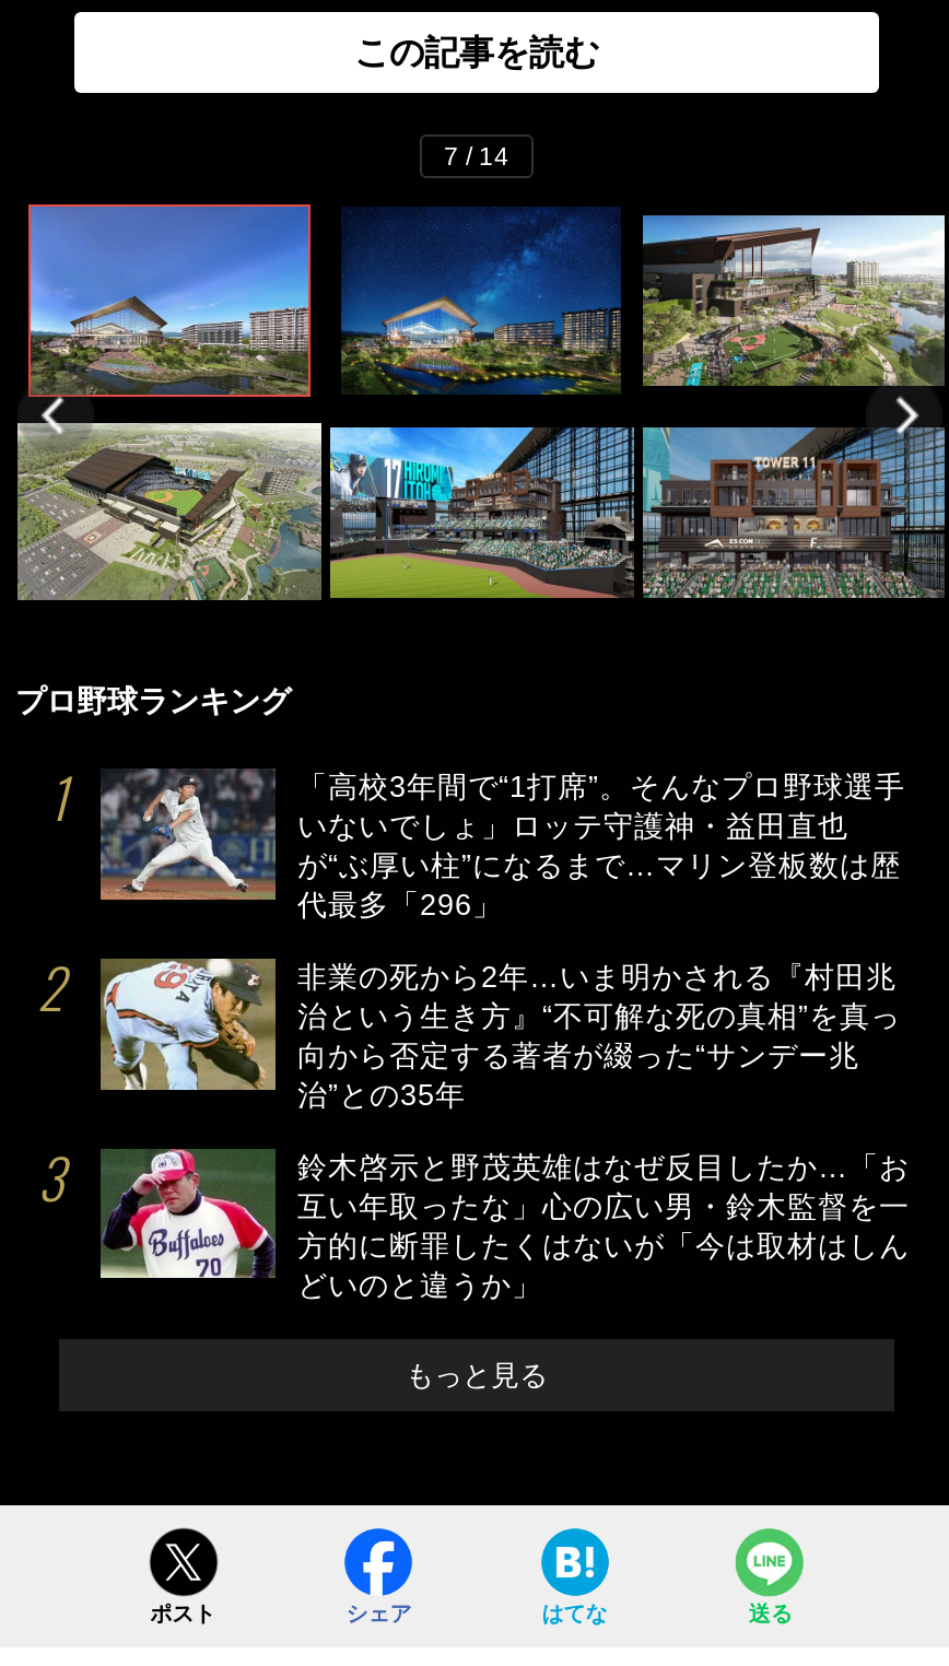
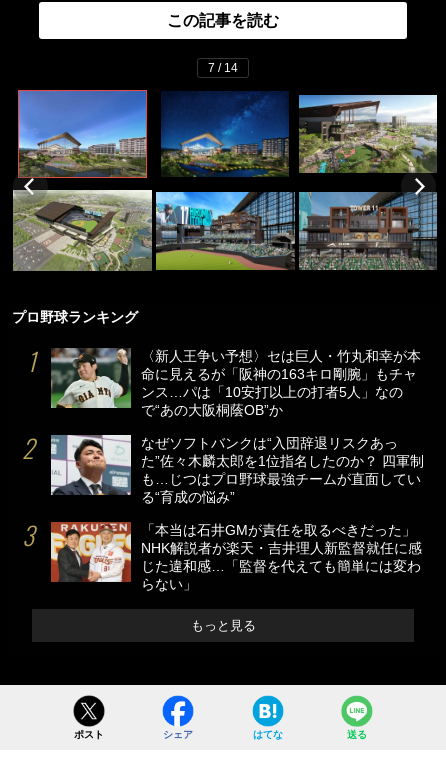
- [image]
- 「高校3年間で“1打席”。そんなプロ野球選手
- いないでしょ」ロッテ守護神・益田直也
- が“ぶ厚い柱”になるまで…マリン登板数は歴
- 代最多「296」
+ [image]
+ 〈新人王争い予想〉セは巨人・竹丸和幸が本
+ 命に見えるが「阪神の163キロ剛腕」もチャ
+ ンス…パは「10安打以上の打者5人」なの
+ で“あの大阪桐蔭OB”か

- [image]
- 非業の死から2年…いま明かされる『村田兆
- 治という生き方』“不可解な死の真相”を真っ
- 向から否定する著者が綴った“サンデー兆
- 治”との35年
+ [image]
+ なぜソフトバンクは“入団辞退リスクあっ
+ た”佐々木麟太郎を1位指名したのか？ 四軍制
+ も…じつはプロ野球最強チームが直面してい
+ る“育成の悩み”

- [image]
- 鈴木啓示と野茂英雄はなぜ反目したか…「お
- 互い年取ったな」心の広い男・鈴木監督を一
- 方的に断罪したくはないが「今は取材はしん
- どいのと違うか」
+ [image]
+ 「本当は石井GMが責任を取るべきだった」
+ NHK解説者が楽天・吉井理人新監督就任に感
+ じた違和感…「監督を代えても簡単には変わ
+ らない」
